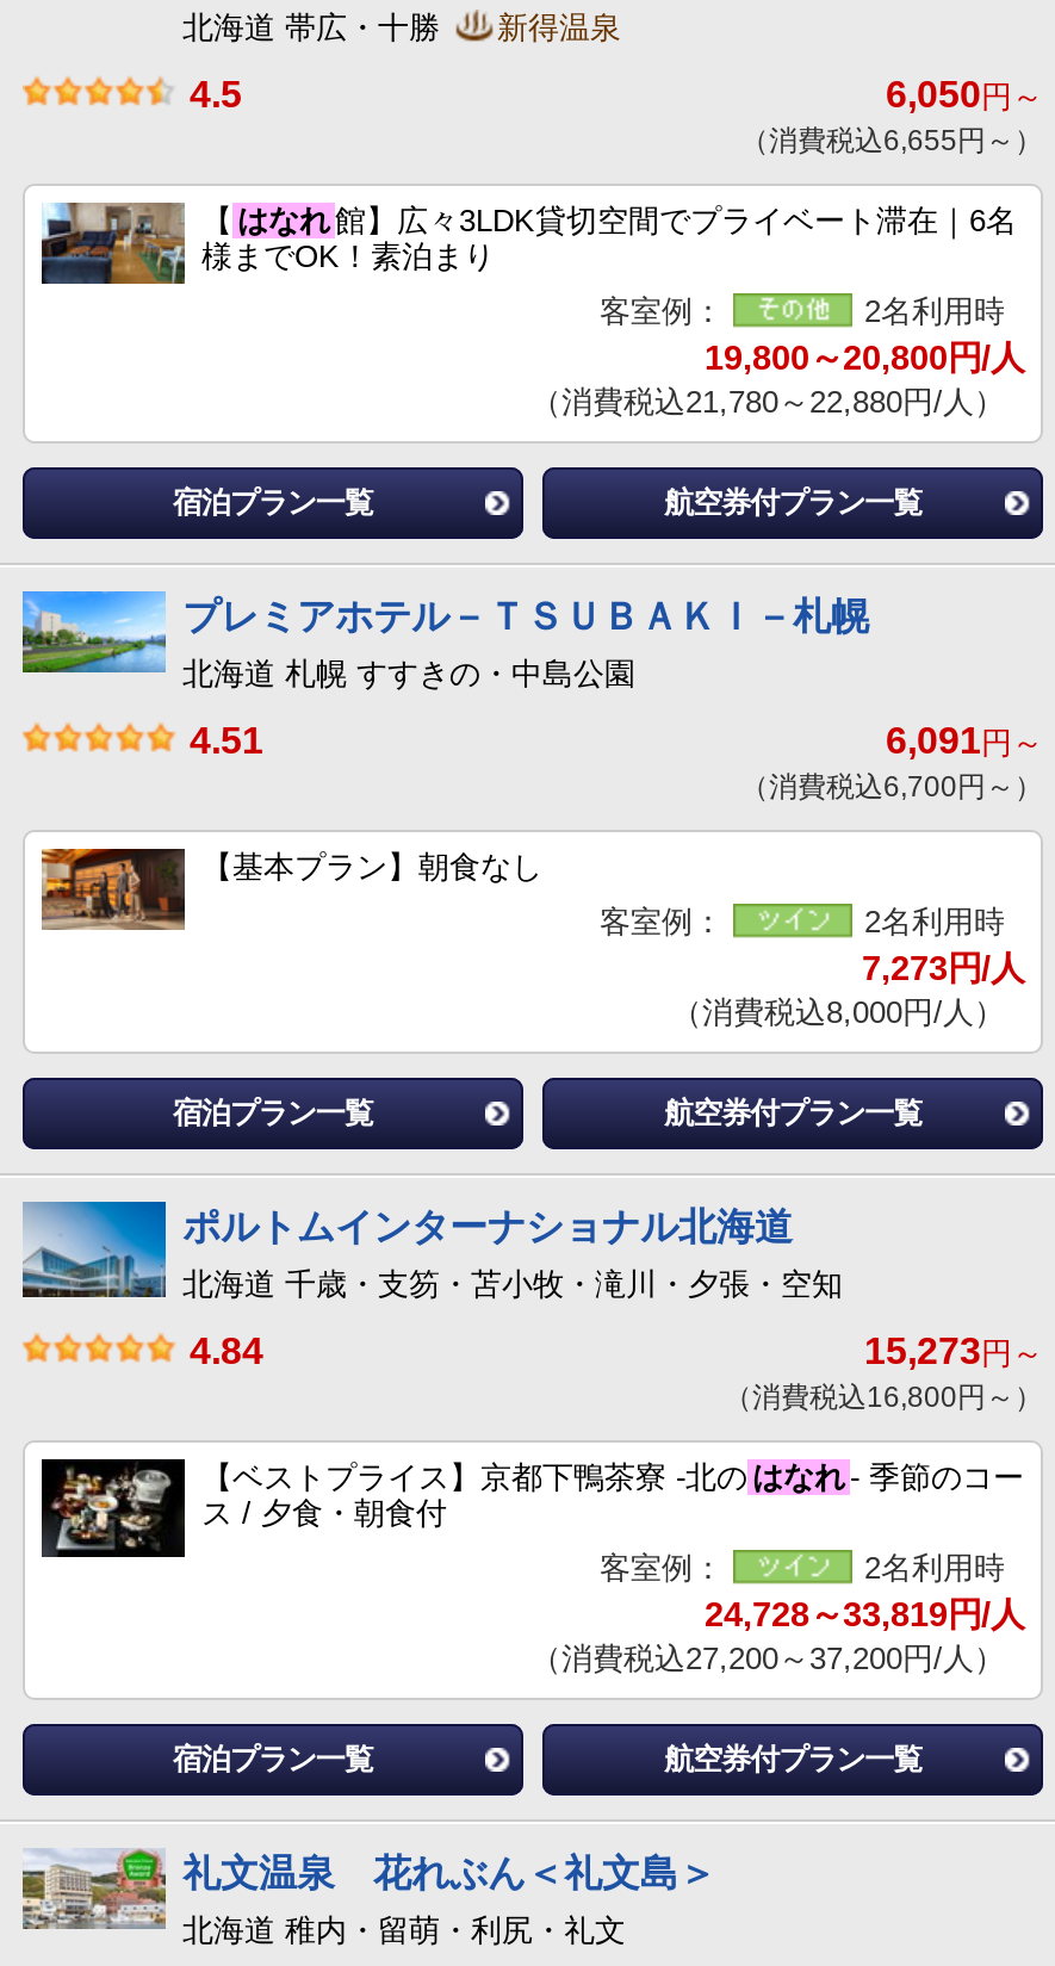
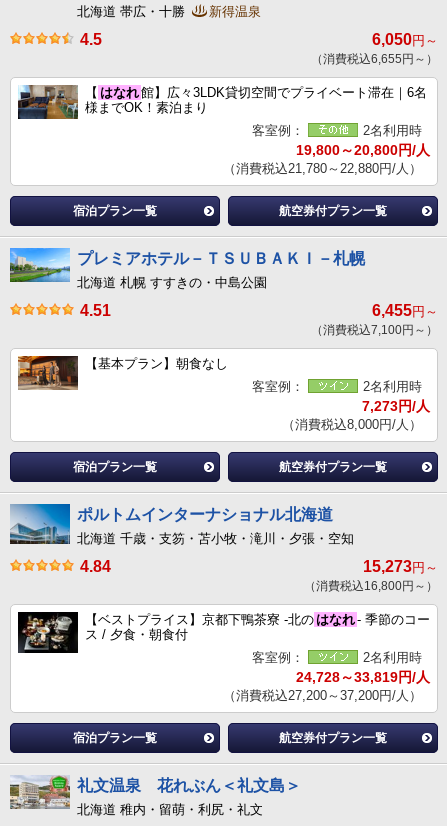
- 6,091円～
+ 6,455円～

- （消費税込6,700円～）
+ （消費税込7,100円～）
